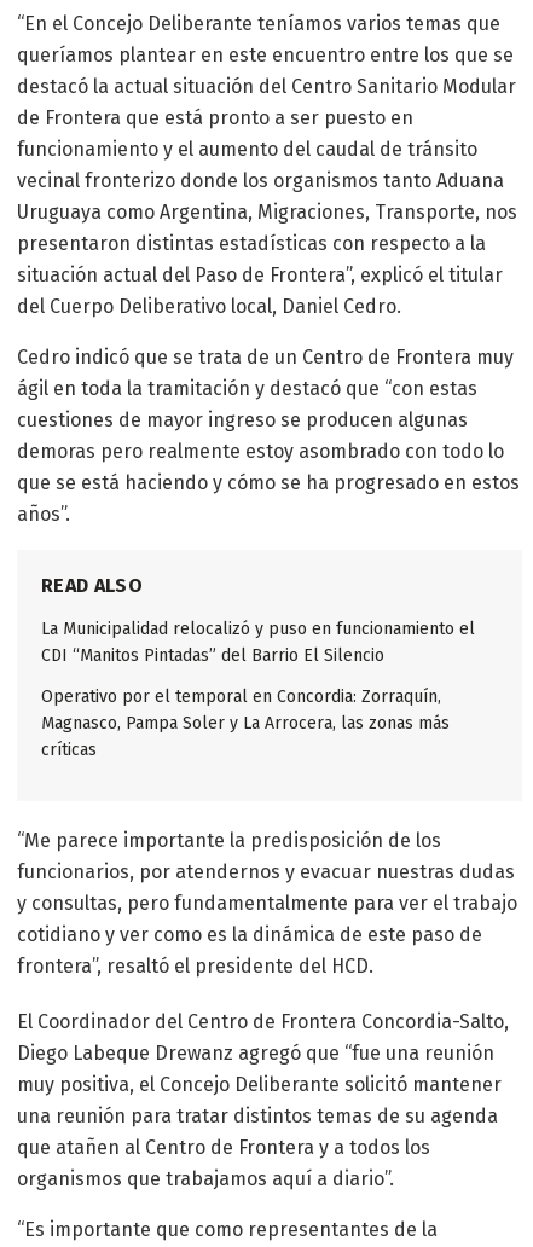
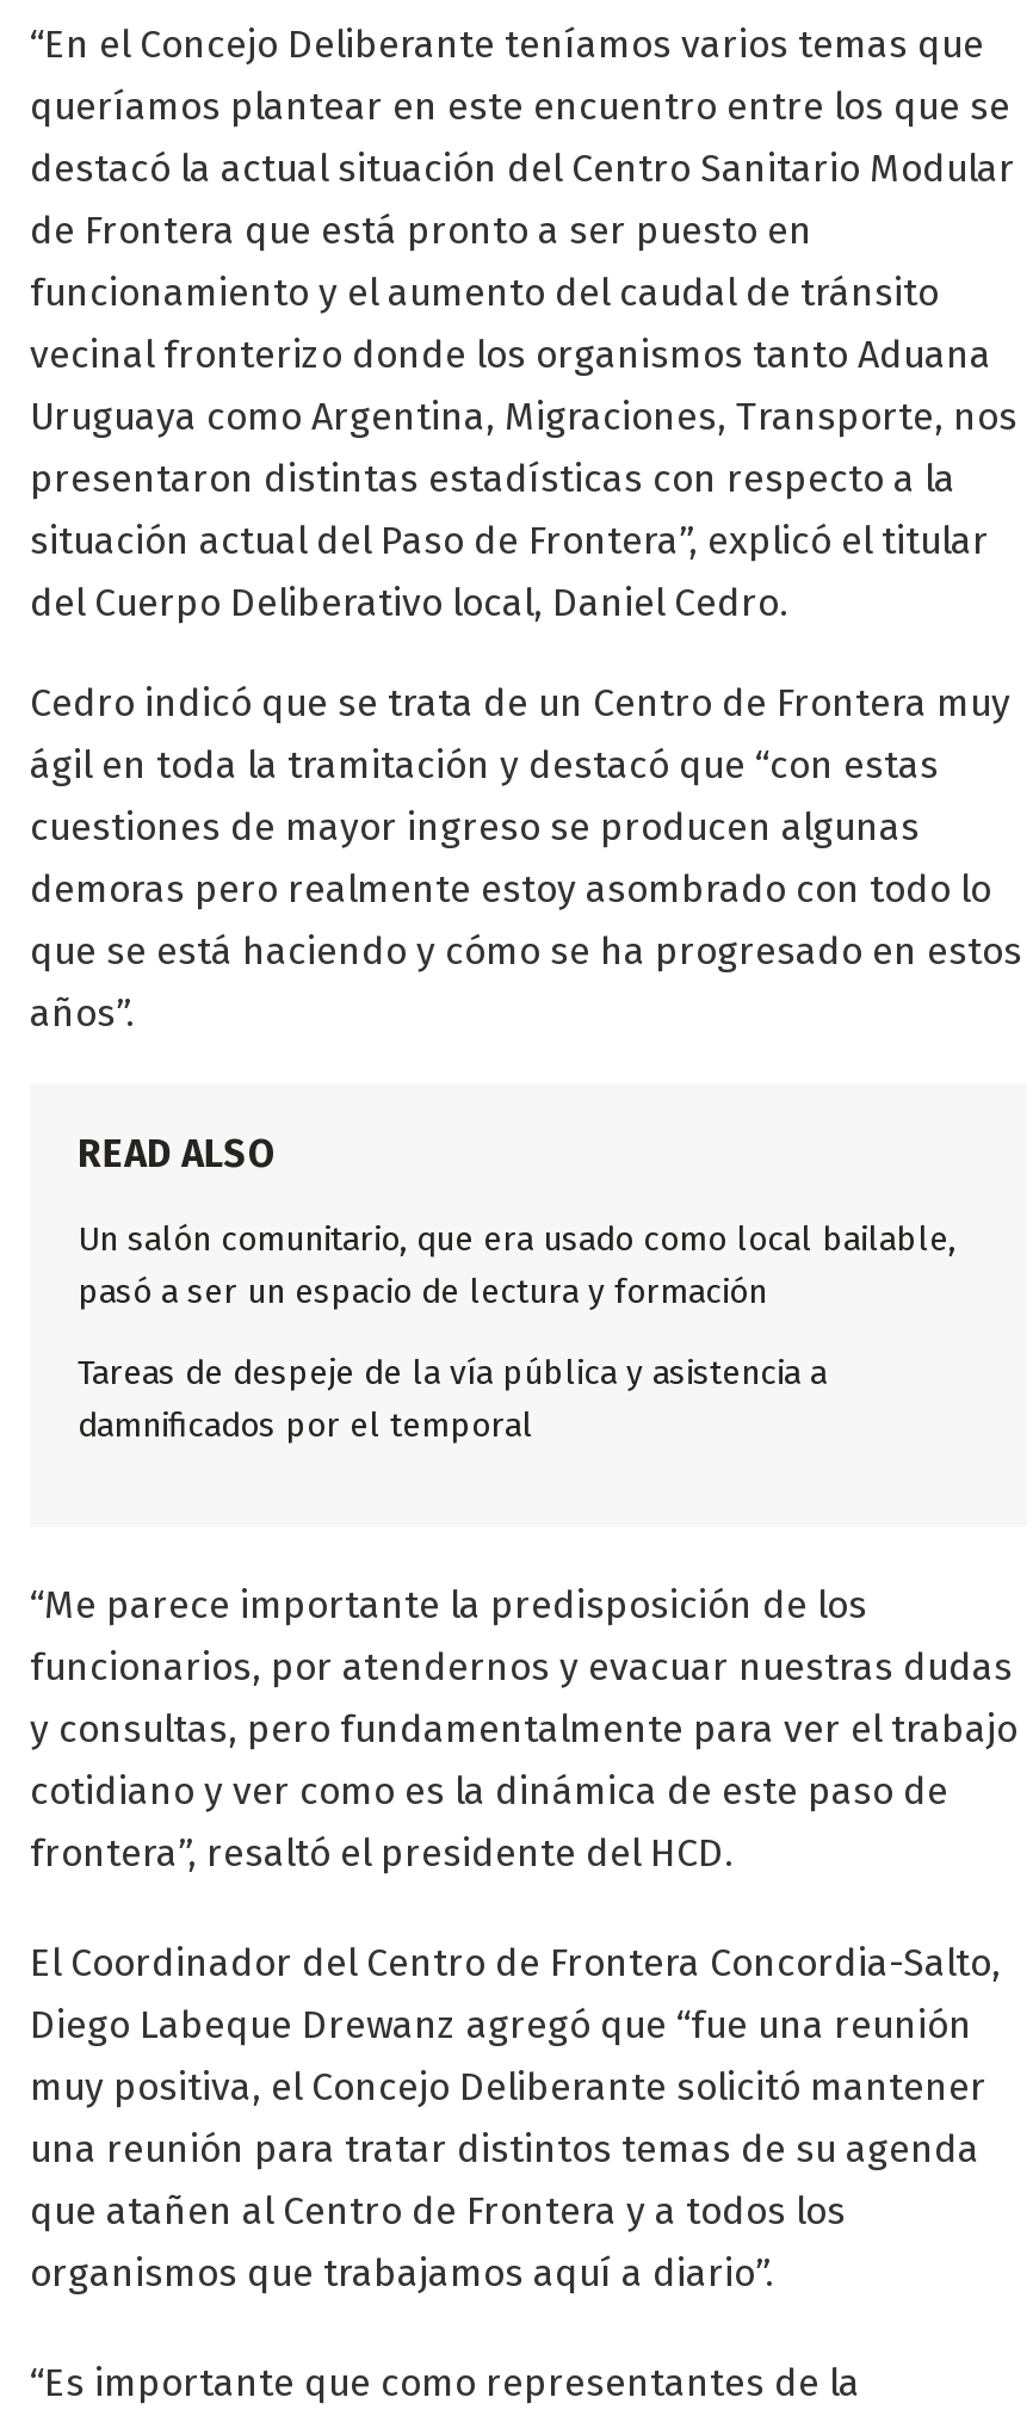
- La Municipalidad relocalizó y puso en funcionamiento el
- CDI “Manitos Pintadas” del Barrio El Silencio
+ Un salón comunitario, que era usado como local bailable,
+ pasó a ser un espacio de lectura y formación

- Operativo por el temporal en Concordia: Zorraquín,
- Magnasco, Pampa Soler y La Arrocera, las zonas más
- críticas
+ Tareas de despeje de la vía pública y asistencia a
+ damnificados por el temporal
